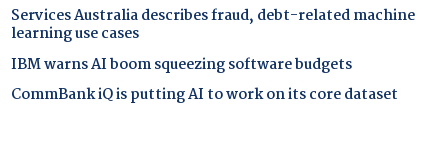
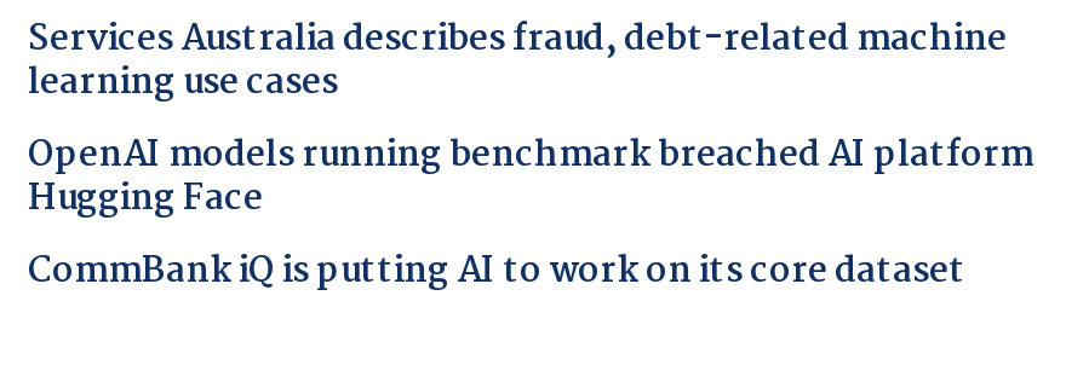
- IBM warns AI boom squeezing software budgets
+ OpenAI models running benchmark breached AI platform
+ Hugging Face
